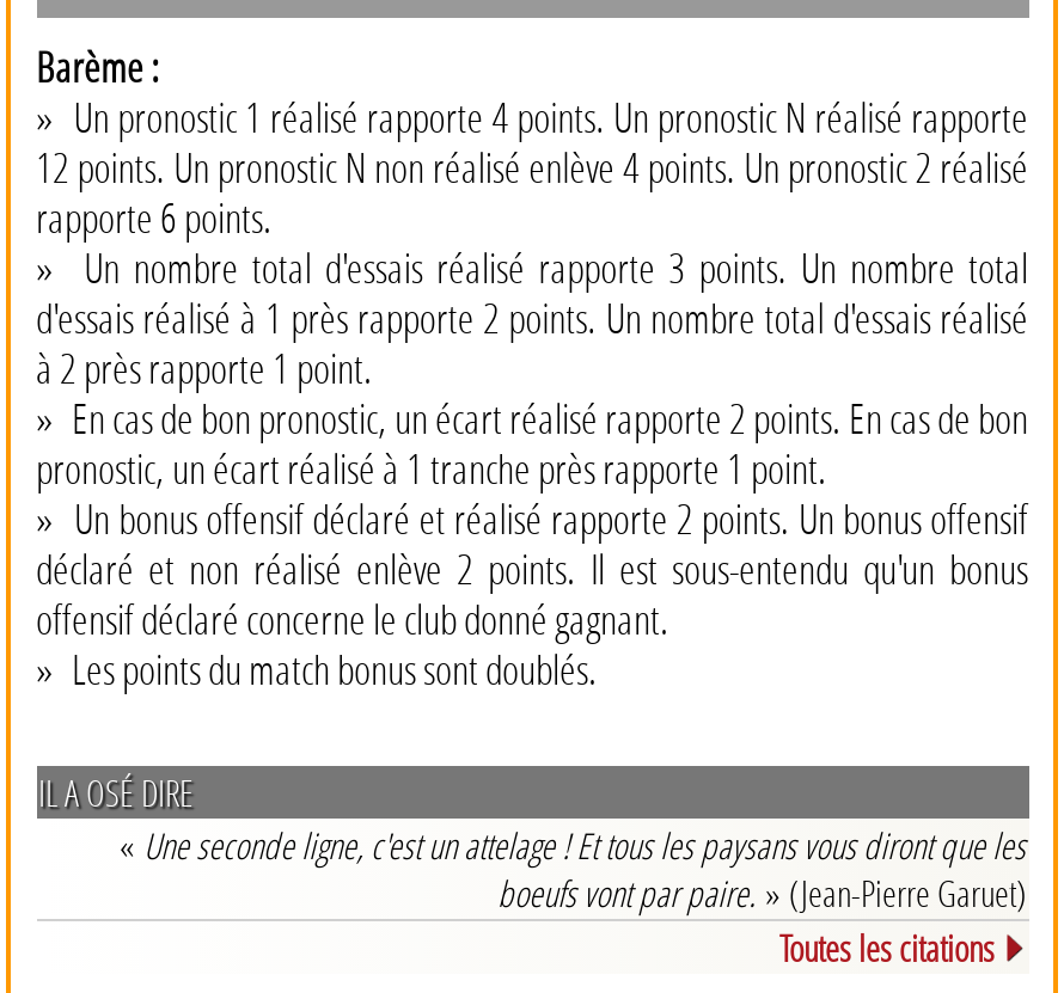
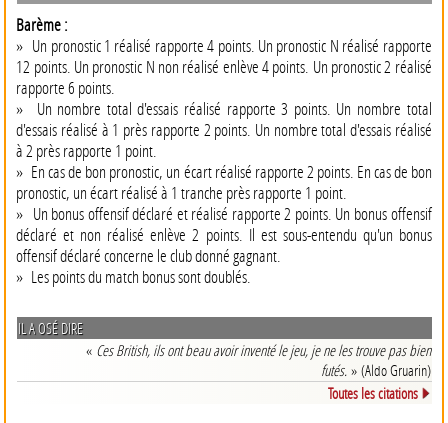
- «Une seconde ligne, c'est un attelage ! Et tous les paysans vous diront que les
- boeufs vont par paire.» (Jean-Pierre Garuet)
+ «Ces British, ils ont beau avoir inventé le jeu, je ne les trouve pas bien
+ futés.» (Aldo Gruarin)
